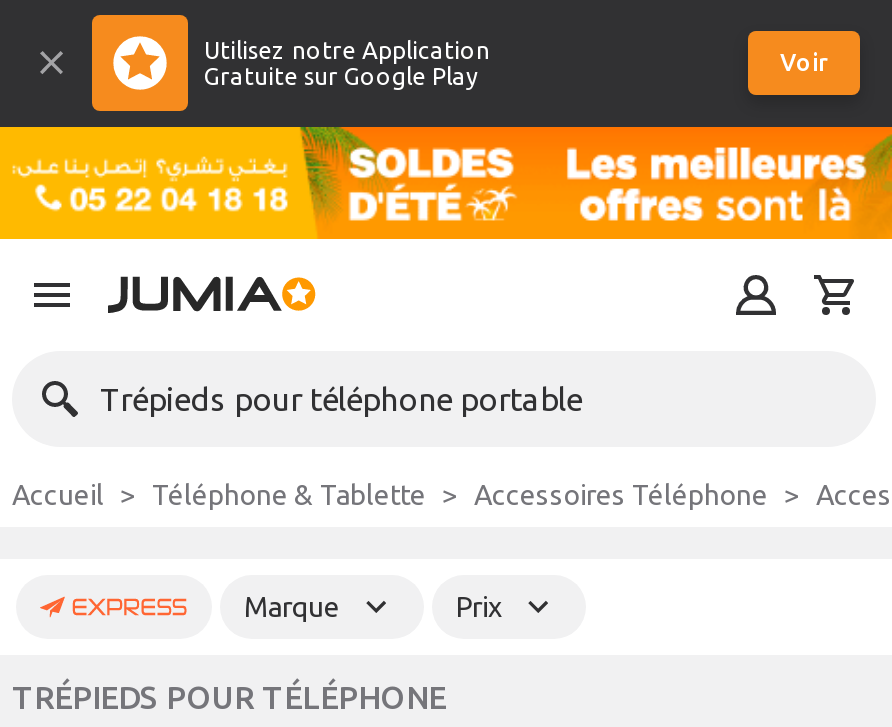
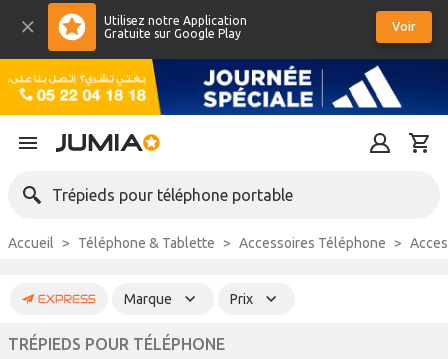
- [image]
+ [image]
